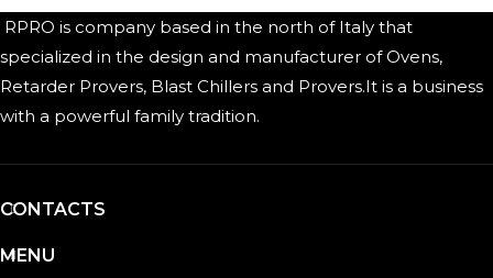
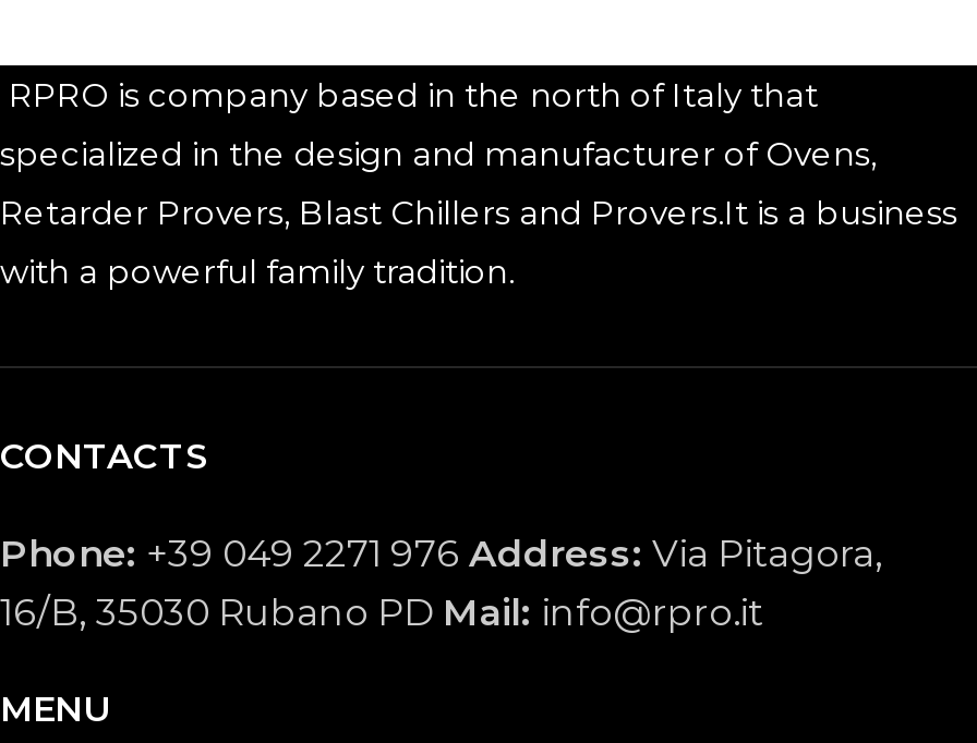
+ Phone: +39 049 2271 976 Address: Via Pitagora,
+ 16/B, 35030 Rubano PD Mail: info@rpro.it
